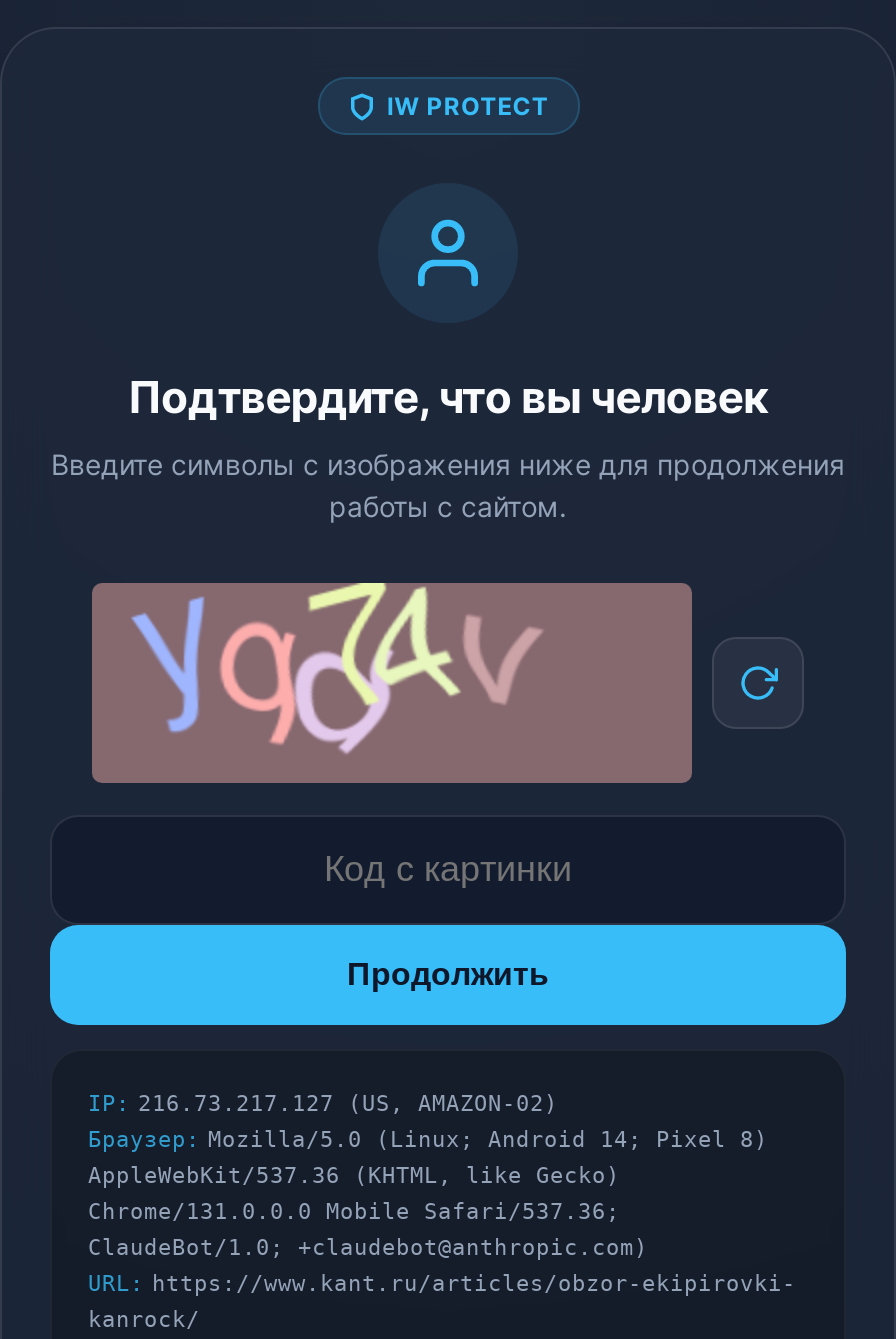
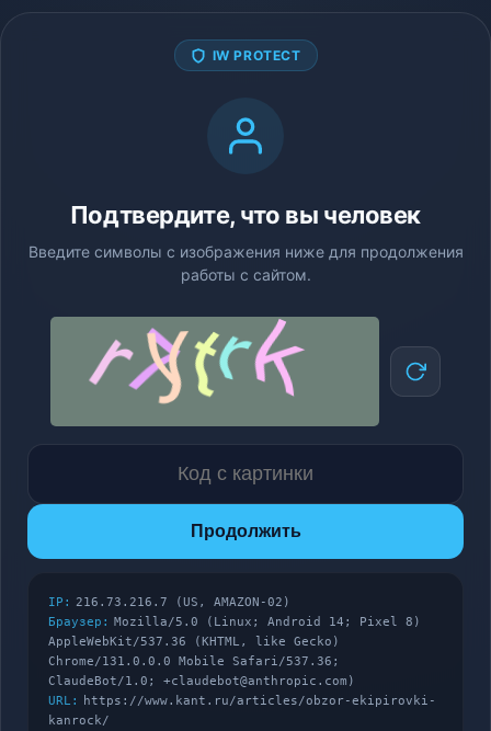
- [image]
+ [image]

- IP: 216.73.217.127 (US, AMAZON-02)
+ IP: 216.73.216.7 (US, AMAZON-02)
